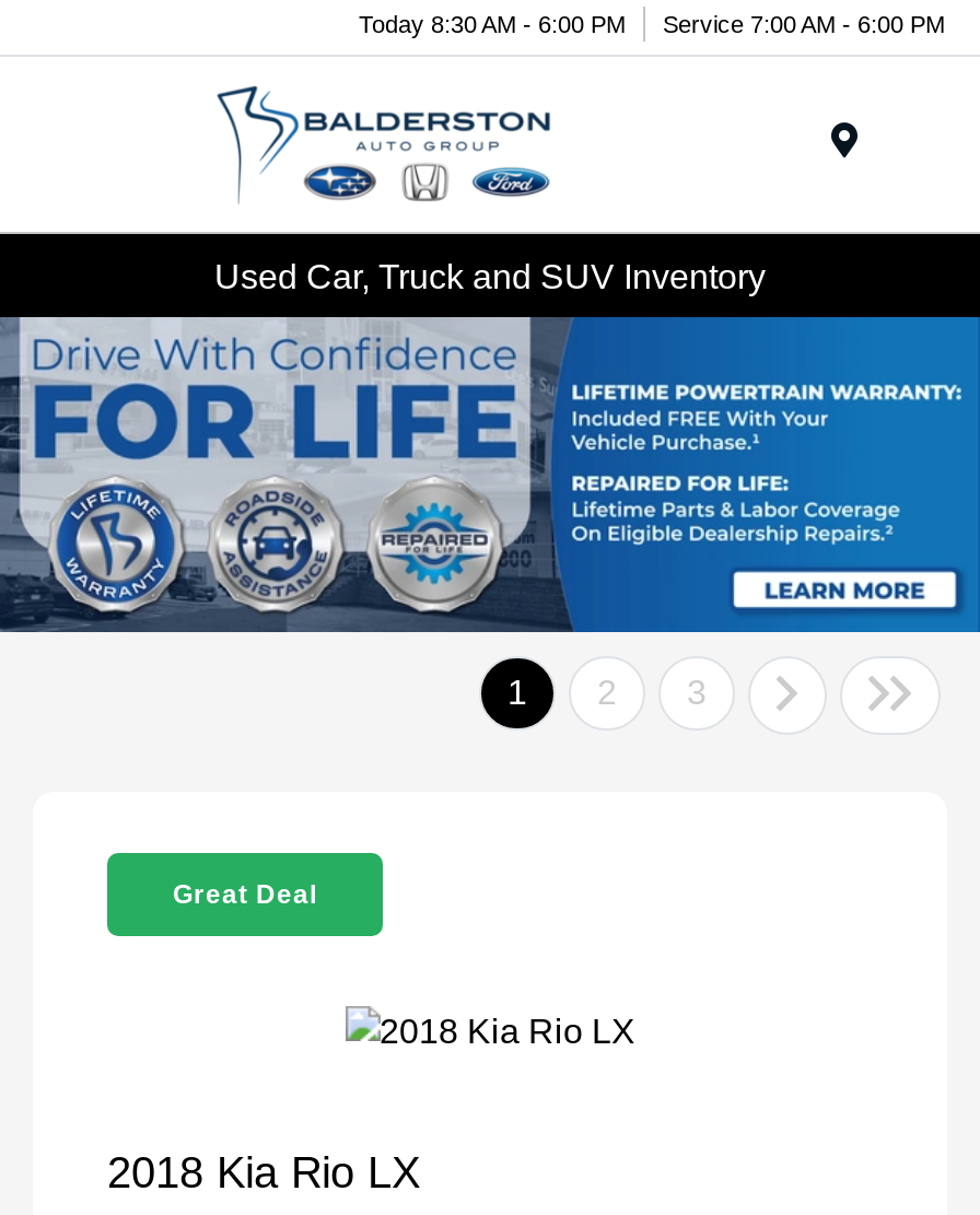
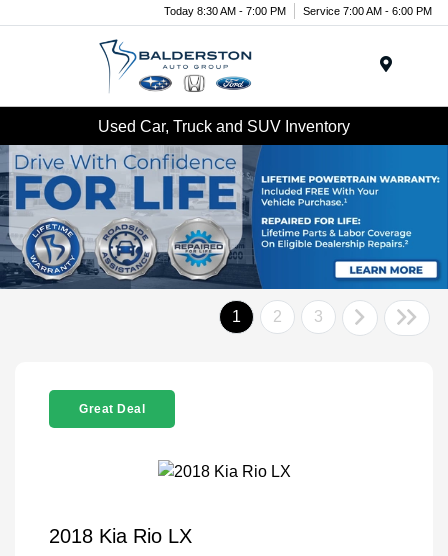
- Today 8:30 AM - 6:00 PM Service 7:00 AM - 6:00 PM
+ Today 8:30 AM - 7:00 PM Service 7:00 AM - 6:00 PM
